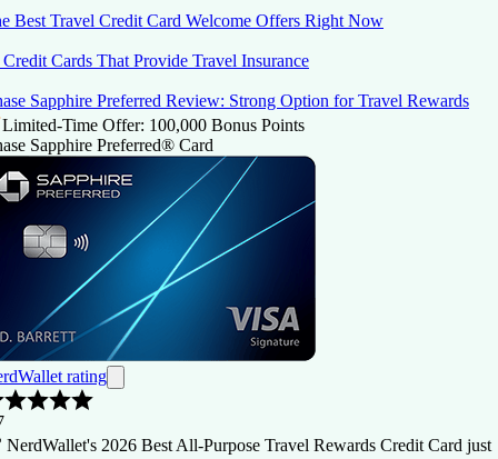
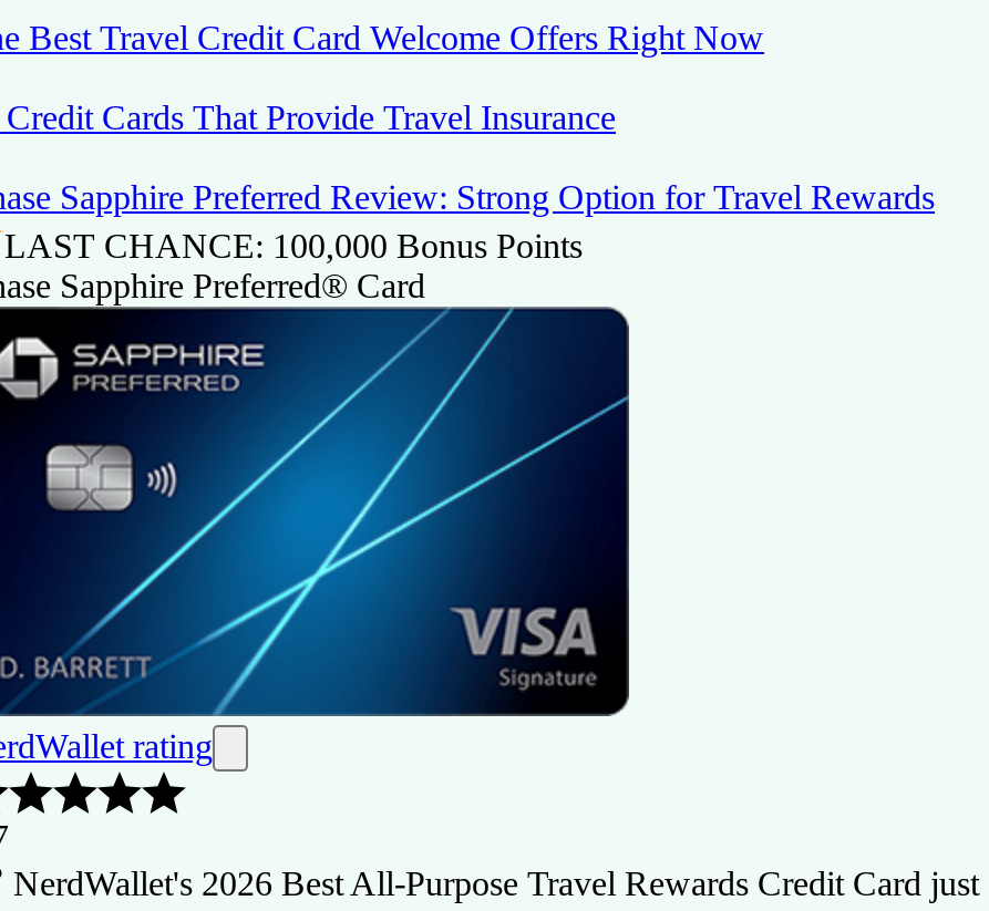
- Limited-Time Offer: 100,000 Bonus Points
+ LAST CHANCE: 100,000 Bonus Points
